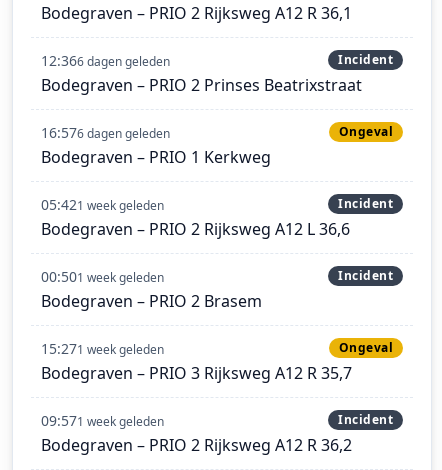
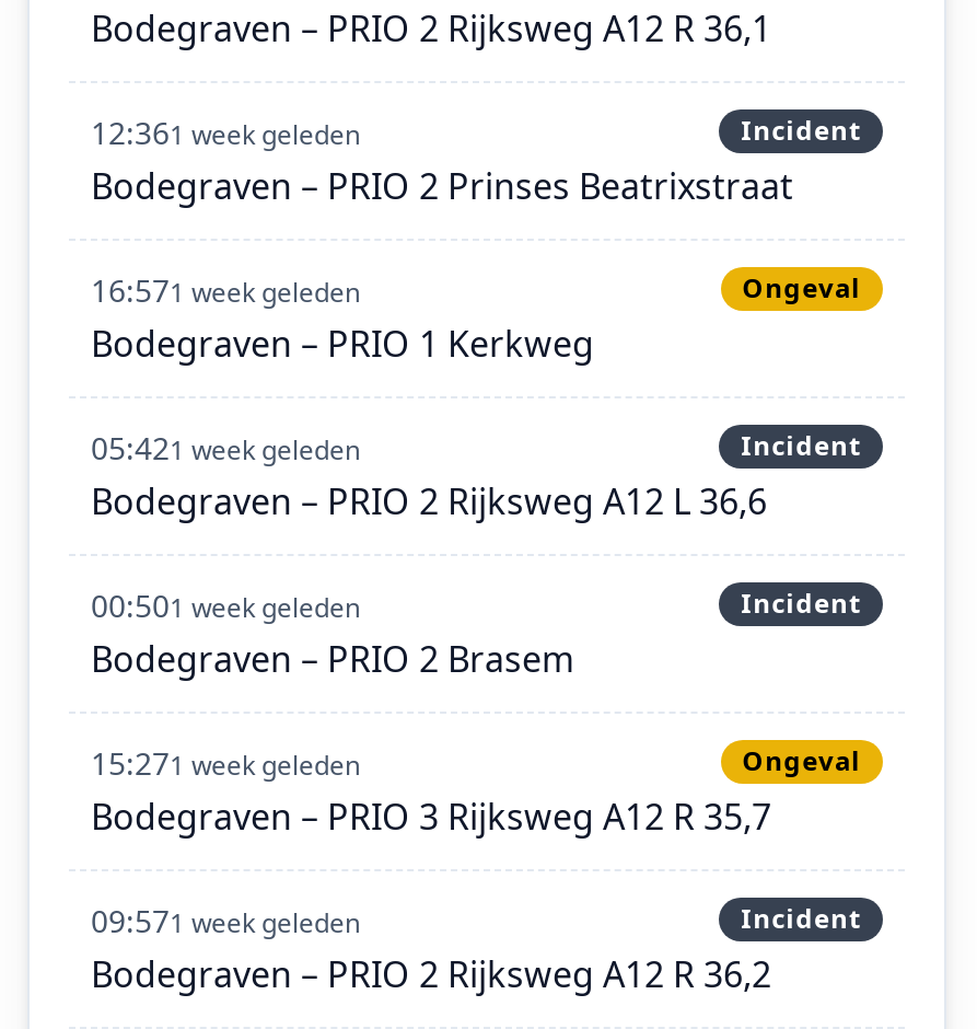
- 12:366 dagen geleden
+ 12:361 week geleden

- 16:576 dagen geleden
+ 16:571 week geleden
